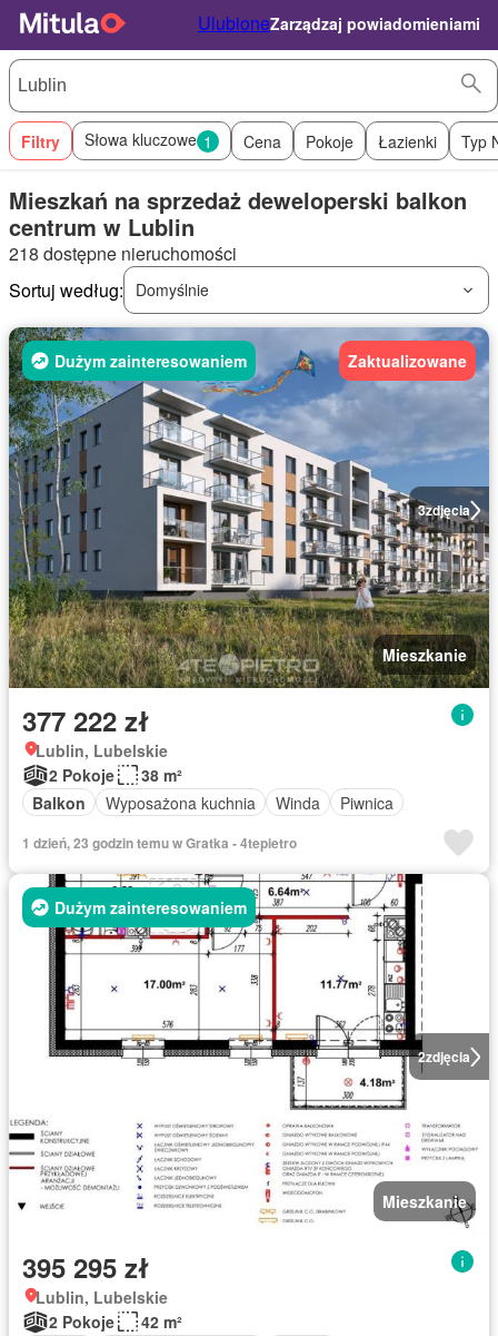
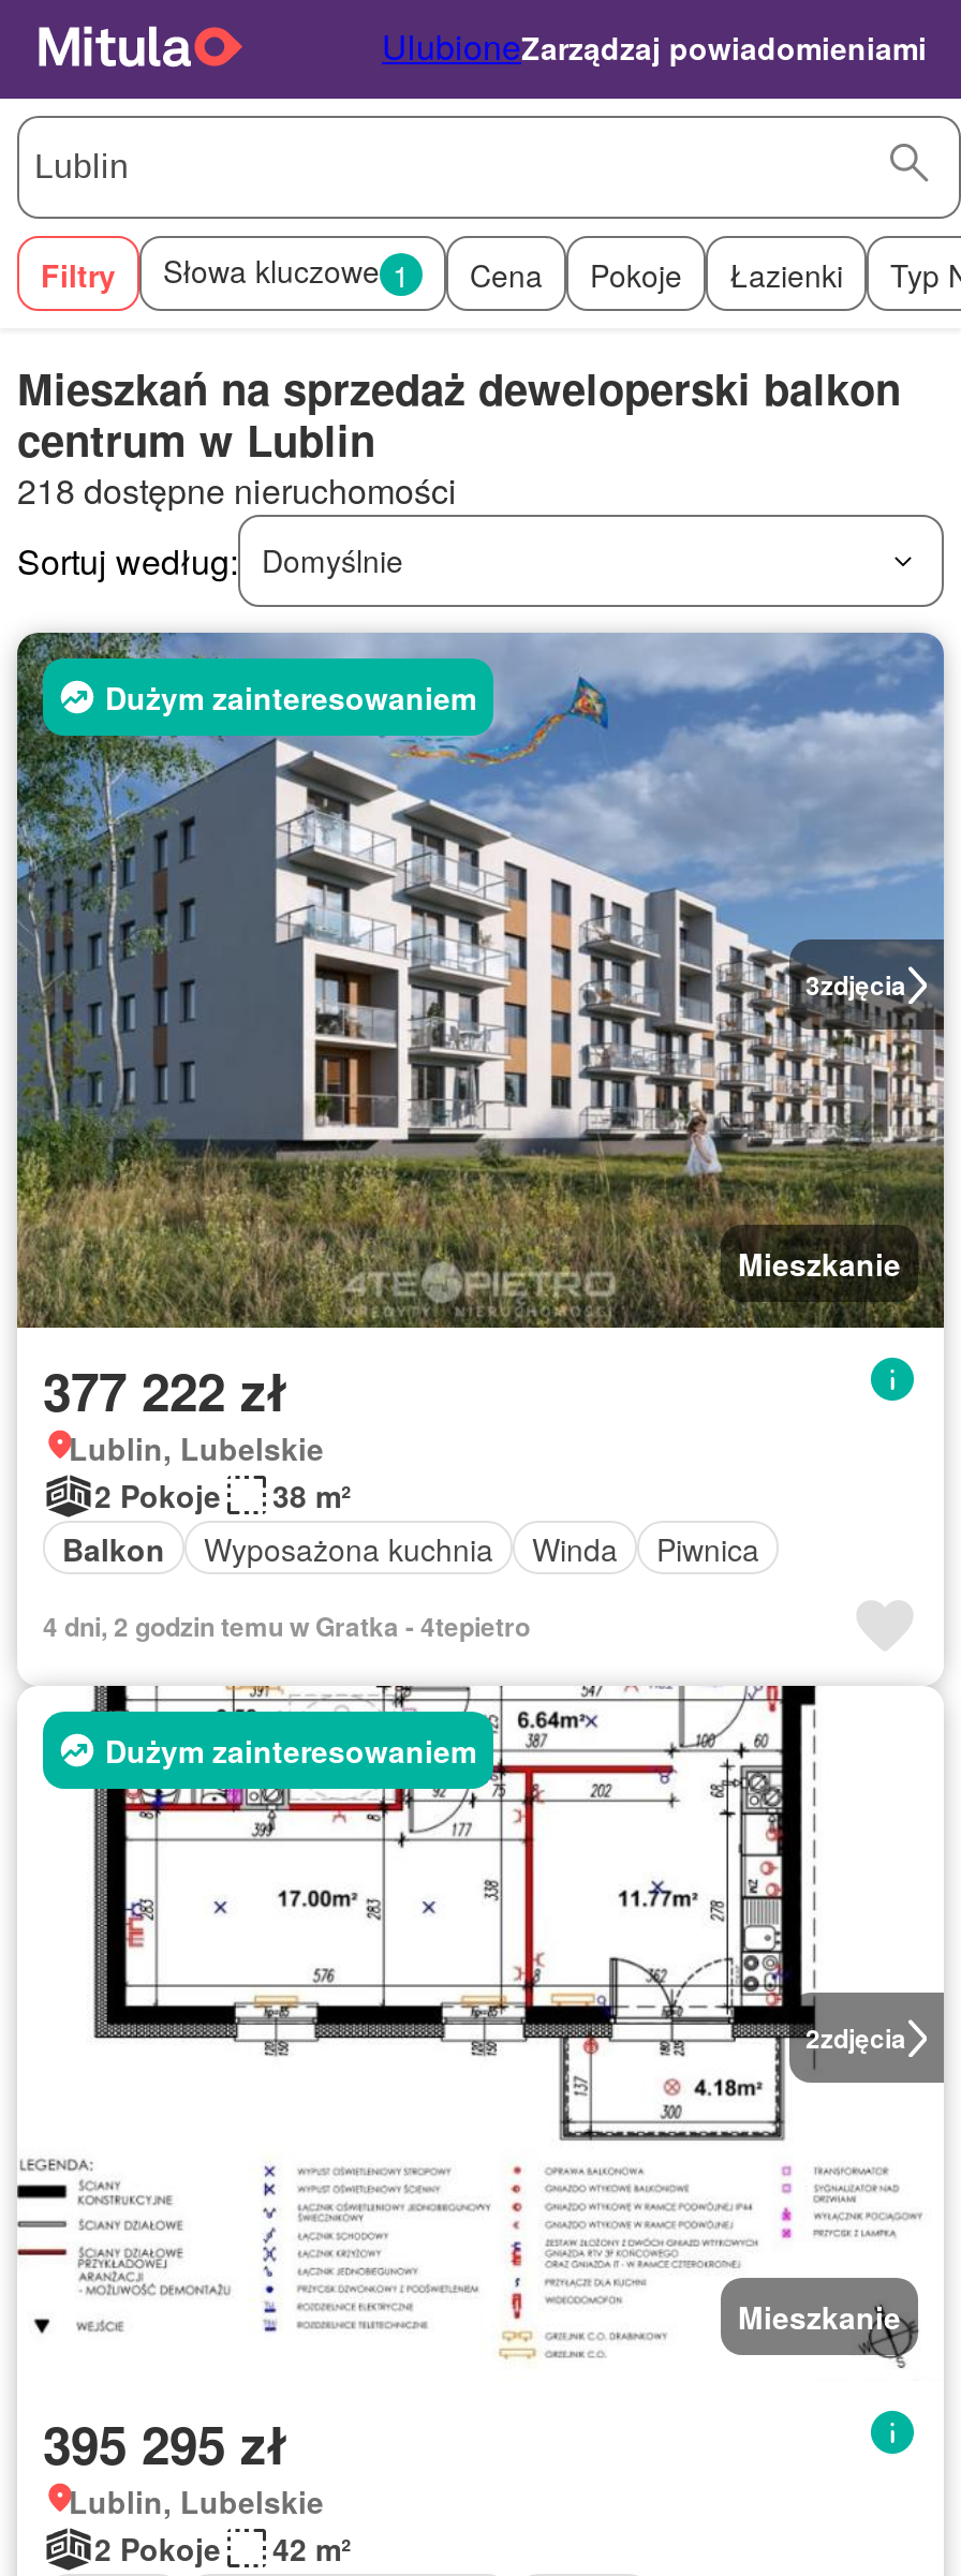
- Zaktualizowane

- 1 dzień, 23 godzin temu w Gratka - 4tepietro
+ 4 dni, 2 godzin temu w Gratka - 4tepietro
